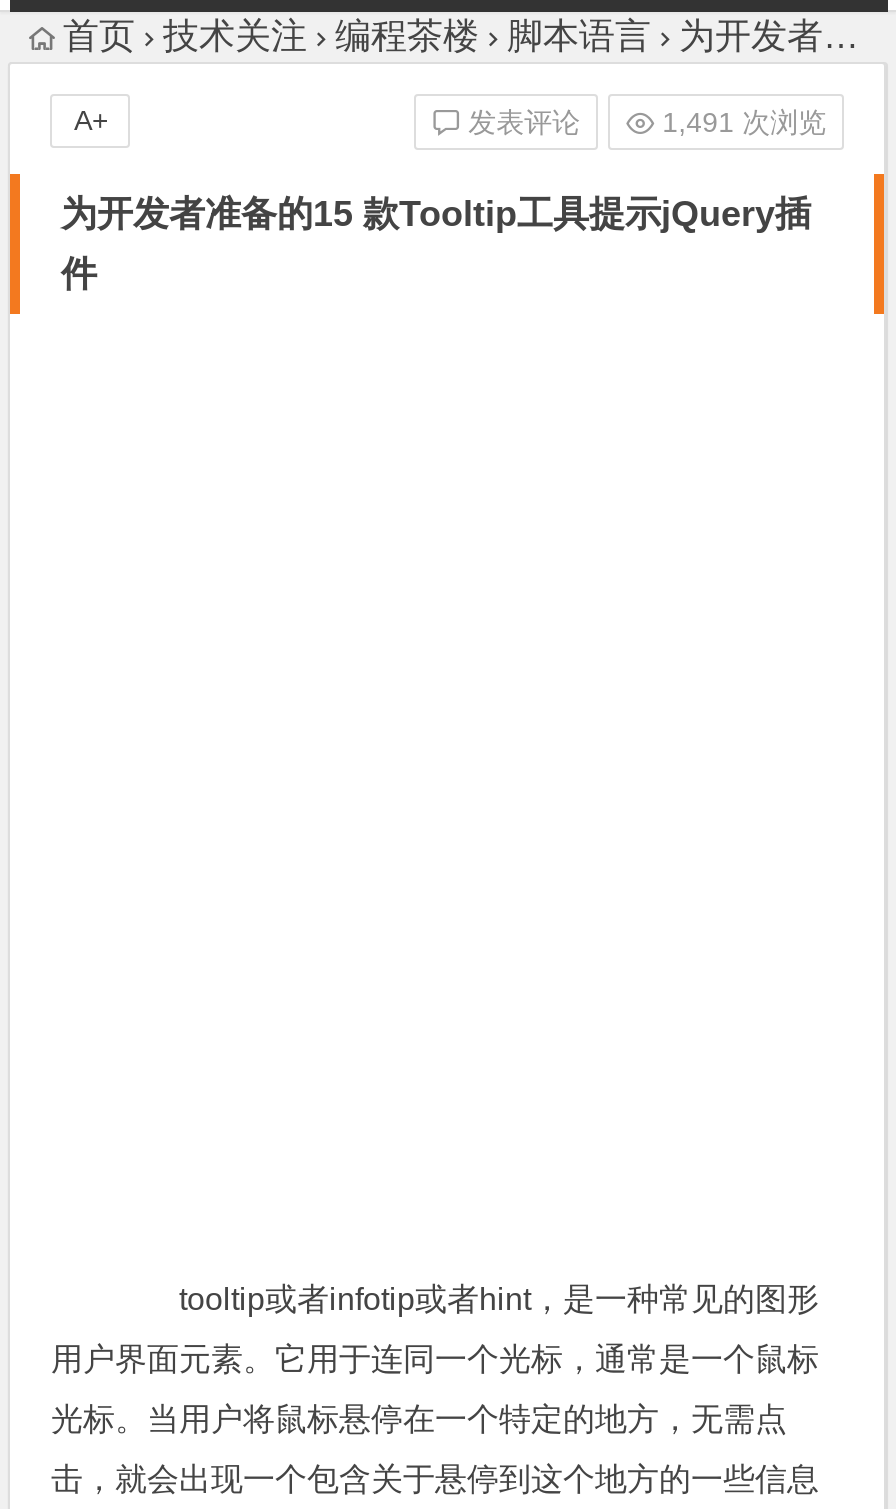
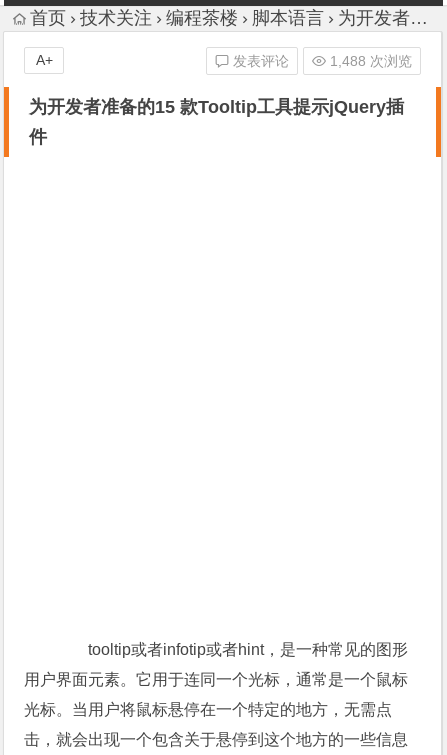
- 1,491 次浏览
+ 1,488 次浏览
